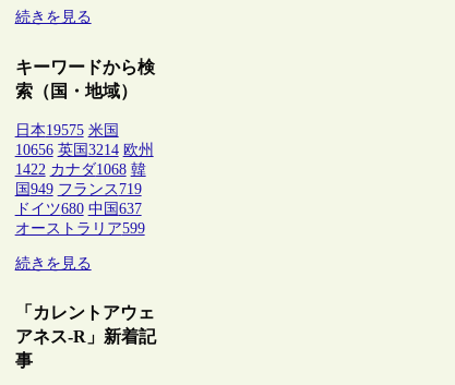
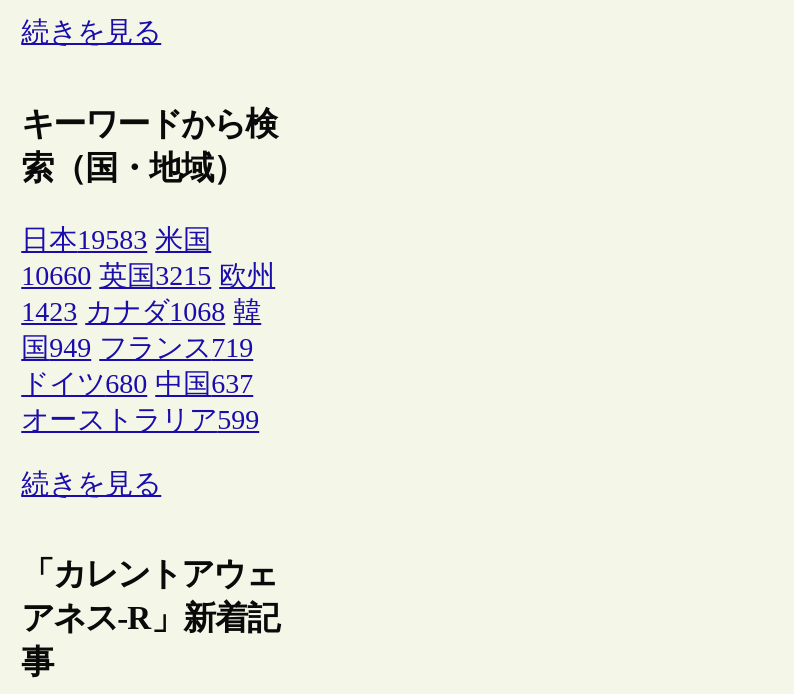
- 日本19575 米国
+ 日本19583 米国

- 10656 英国3214 欧州
+ 10660 英国3215 欧州

- 1422 カナダ1068 韓
+ 1423 カナダ1068 韓
